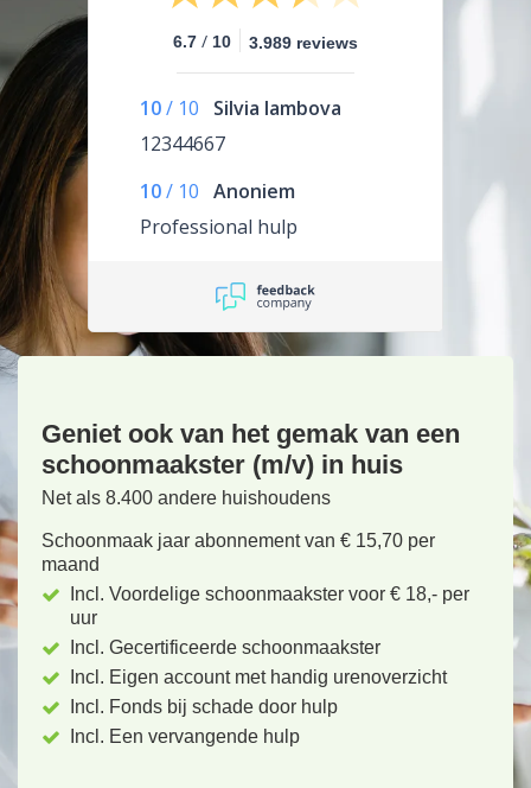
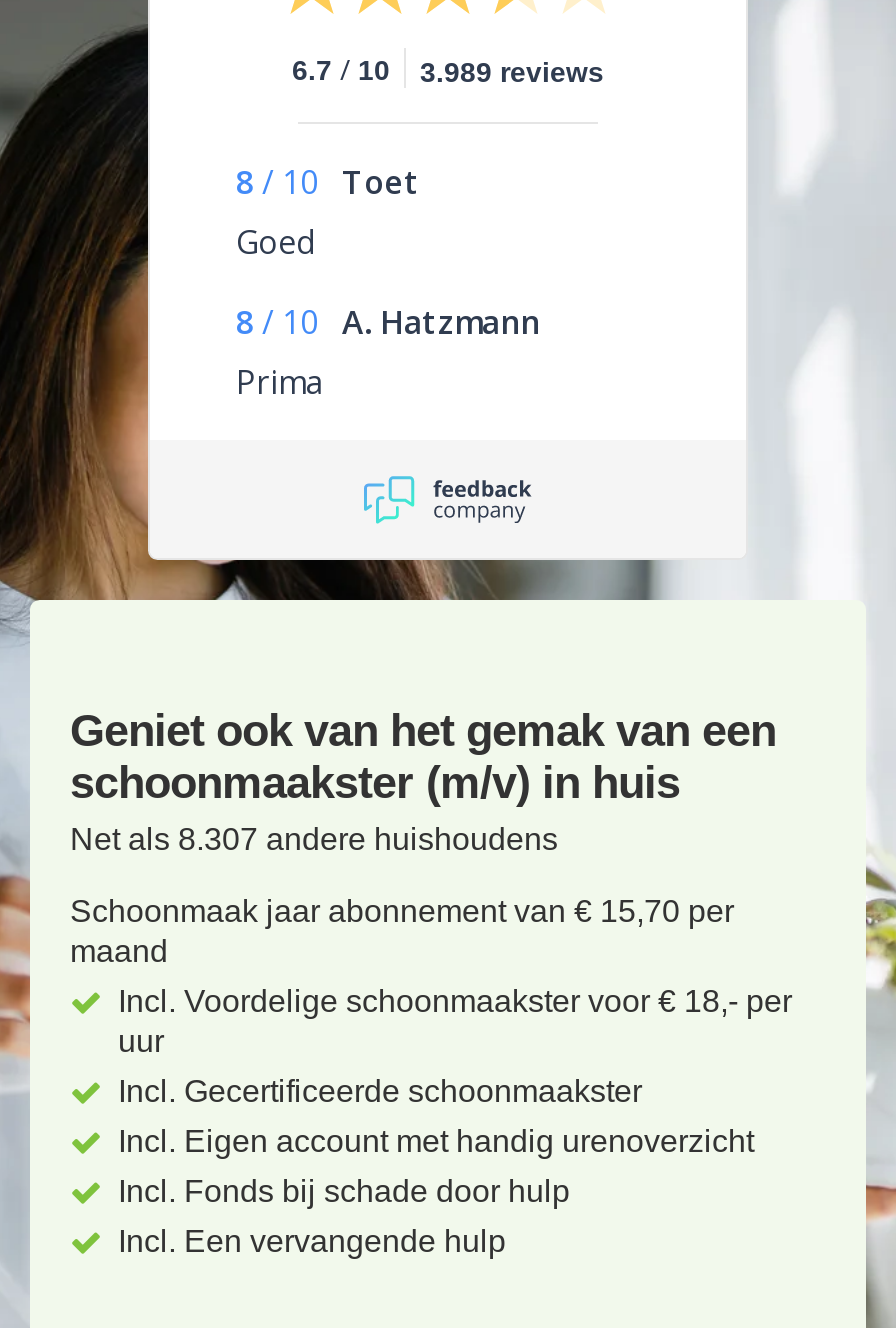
- 10 / 10 Silvia lambova
- 12344667
+ 8 / 10 Toet
+ Goed

- 10 / 10 Anoniem
- Professional hulp
+ 8 / 10 A. Hatzmann
+ Prima

- Net als 8.400 andere huishoudens
+ Net als 8.307 andere huishoudens
